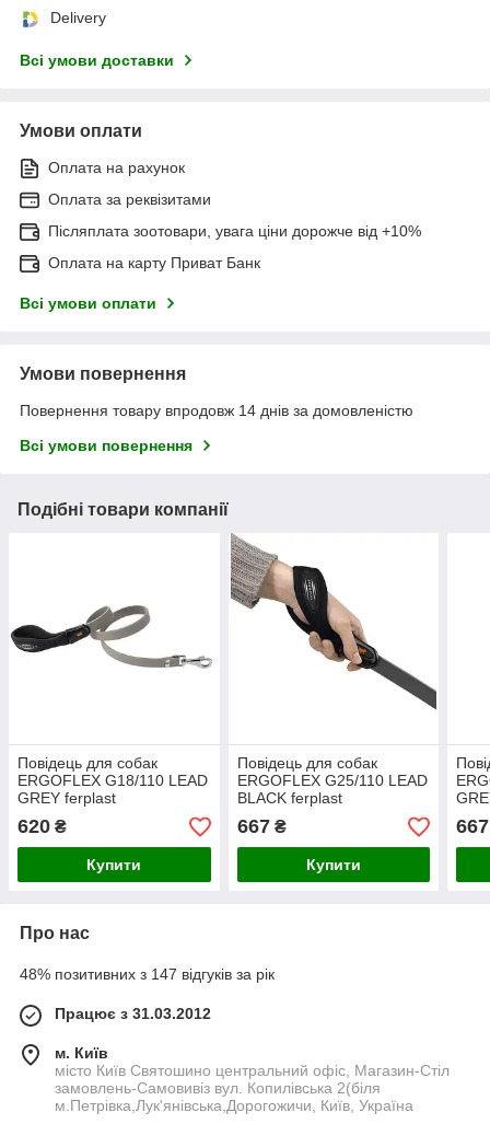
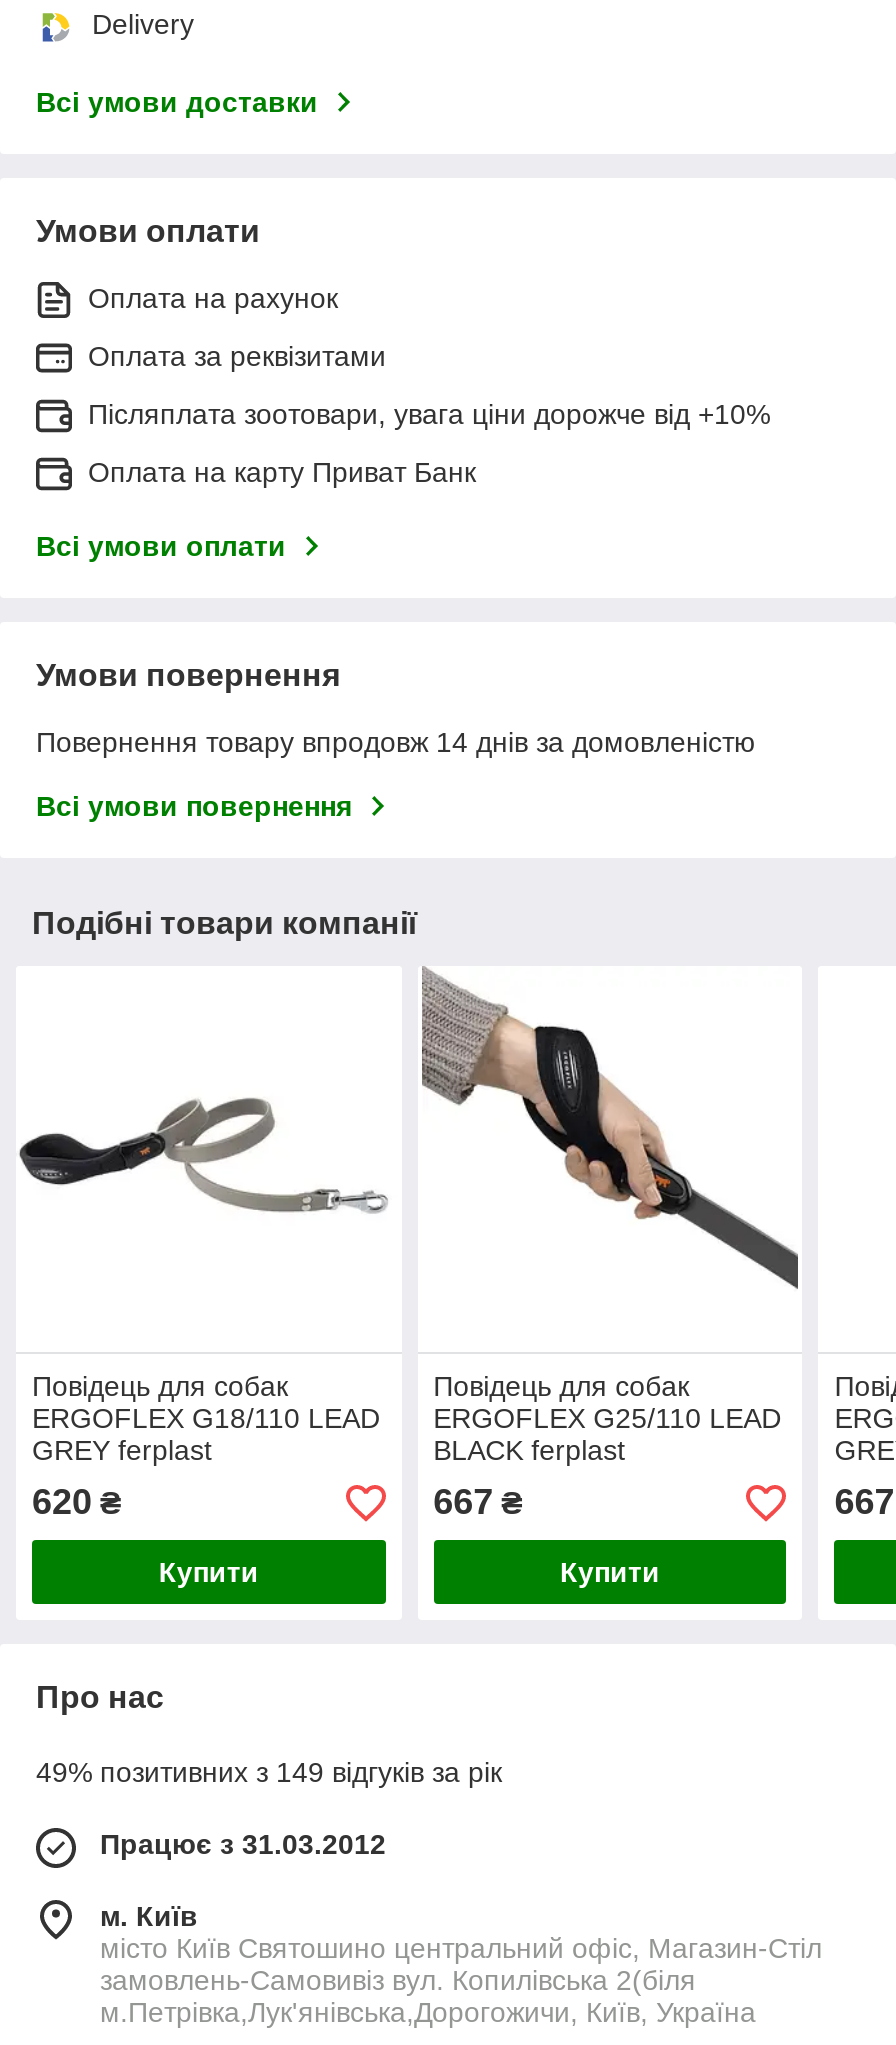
- 48% позитивних з 147 відгуків за рік
+ 49% позитивних з 149 відгуків за рік
